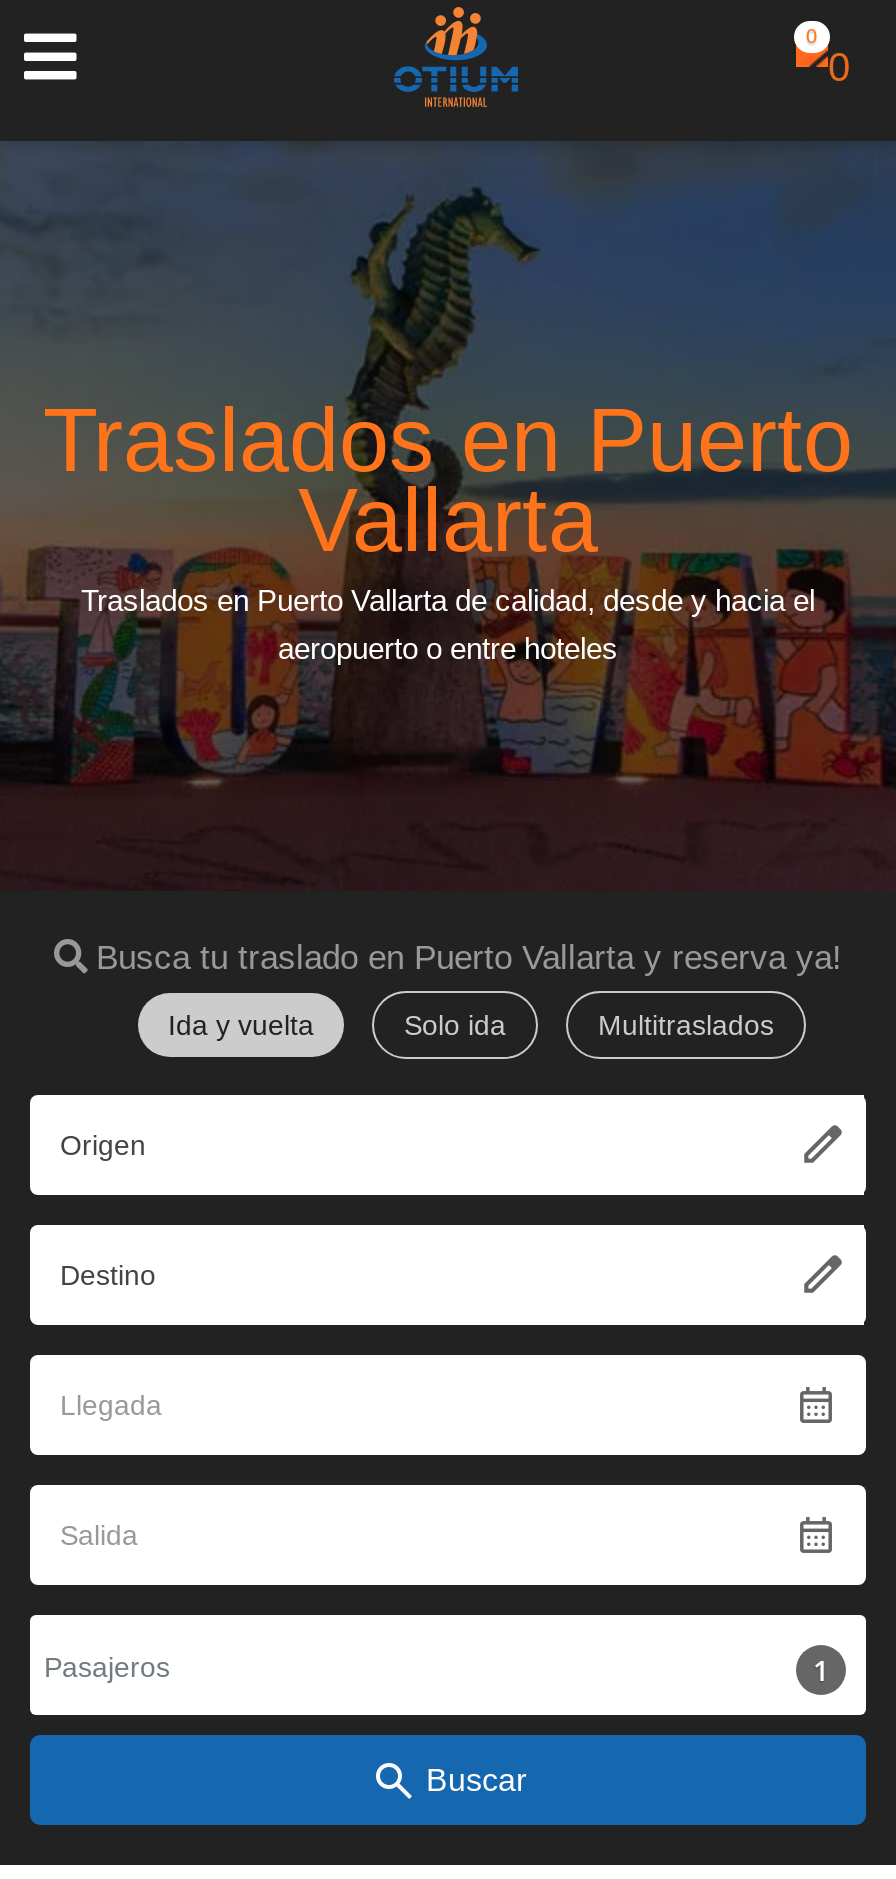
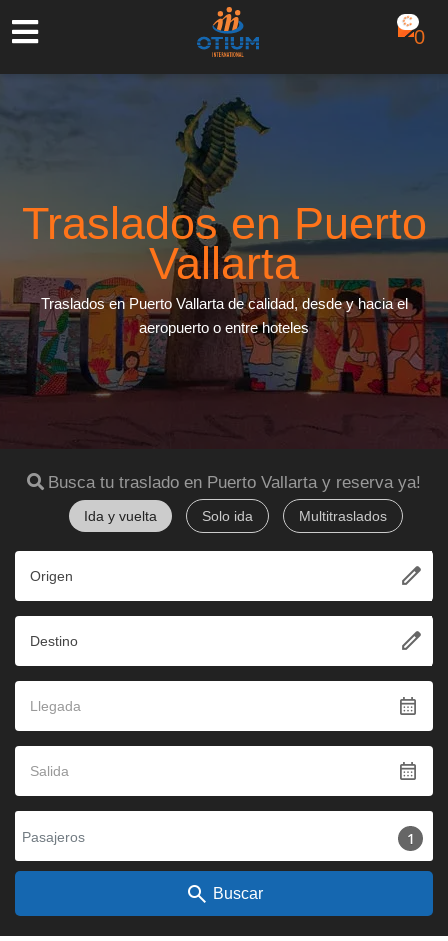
- 0
